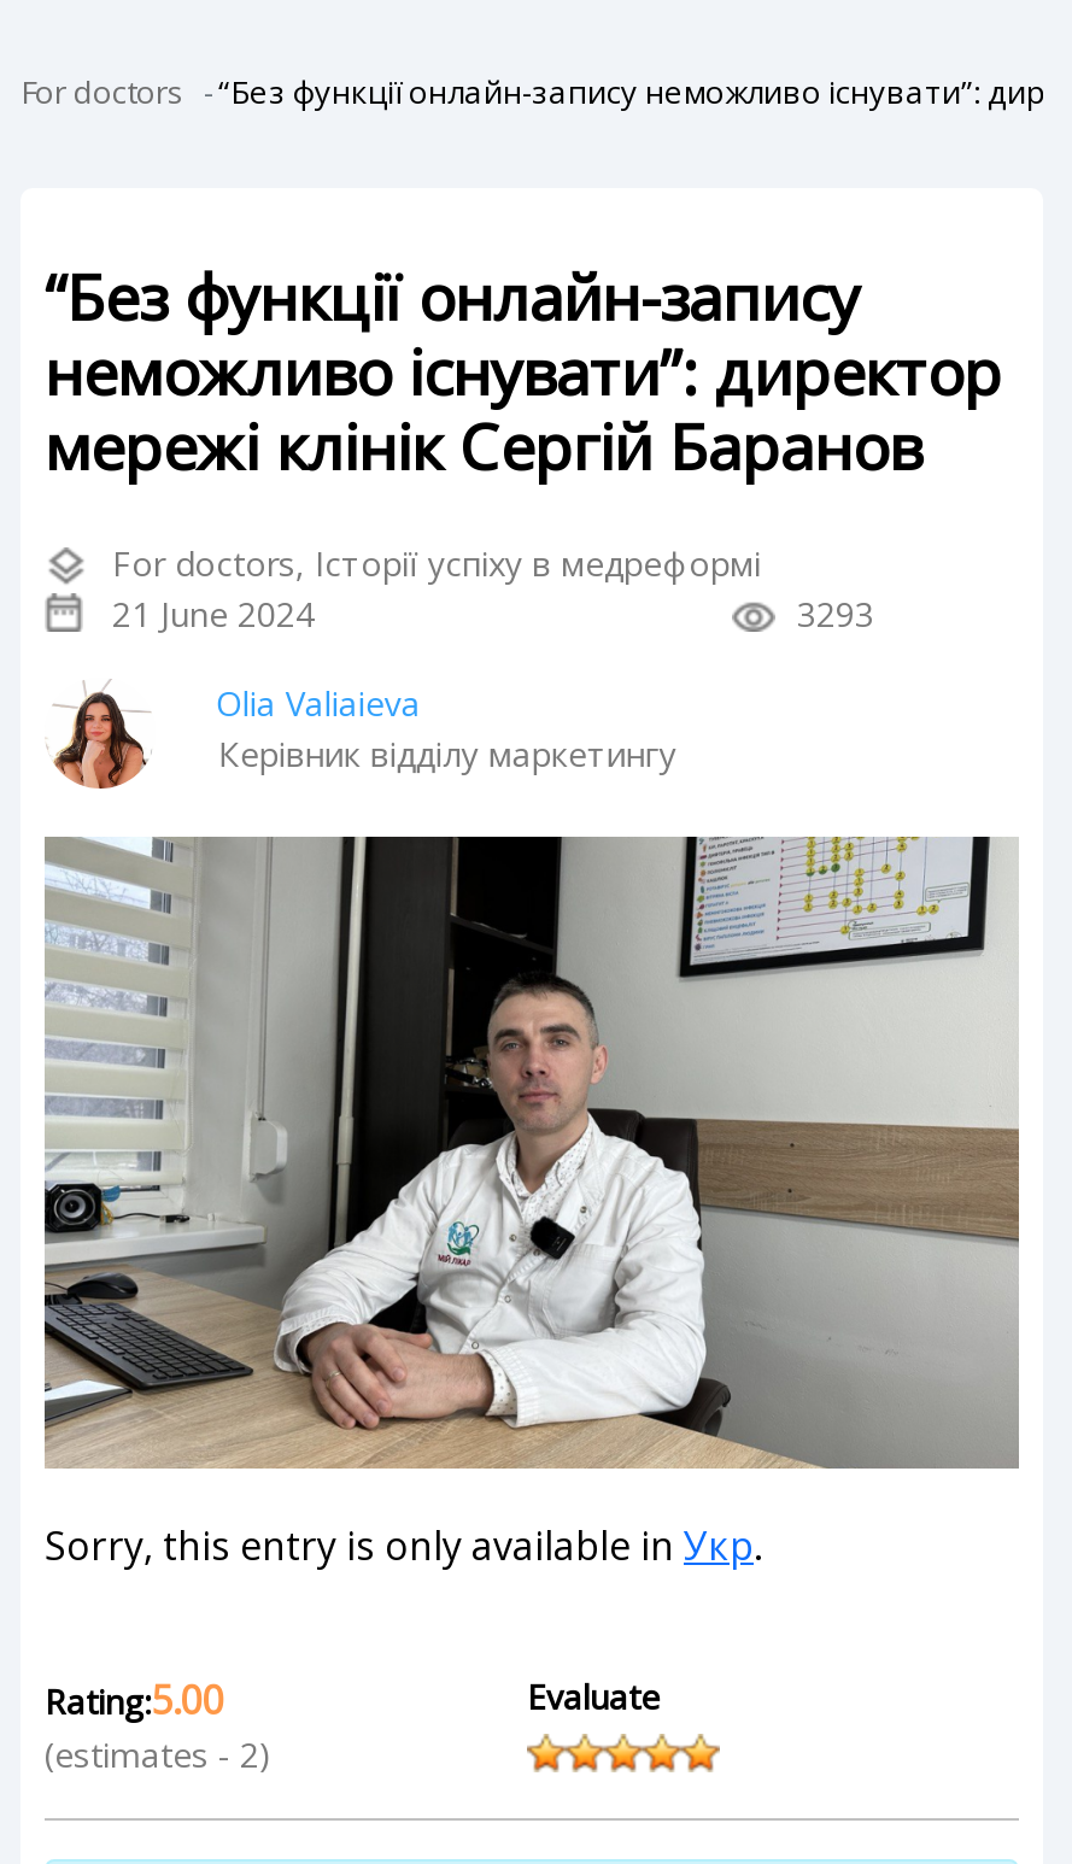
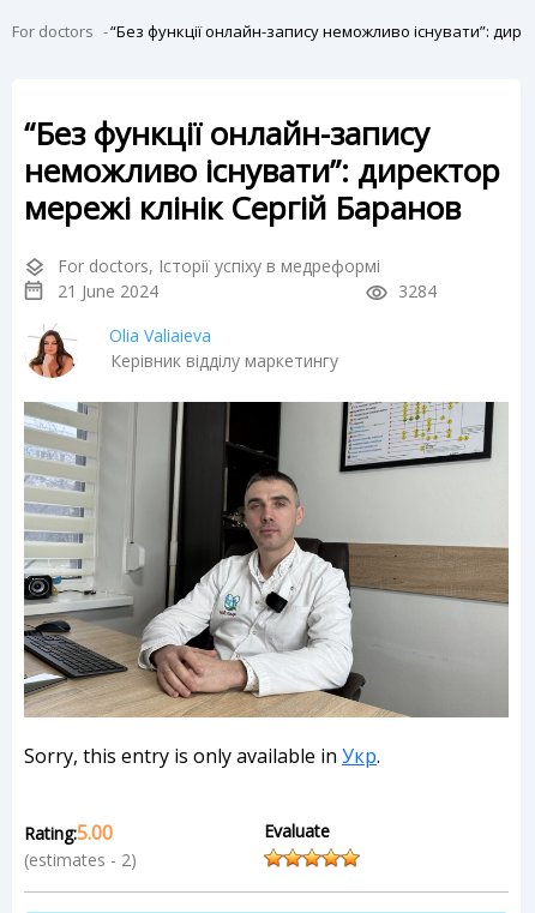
- 3293
+ 3284
